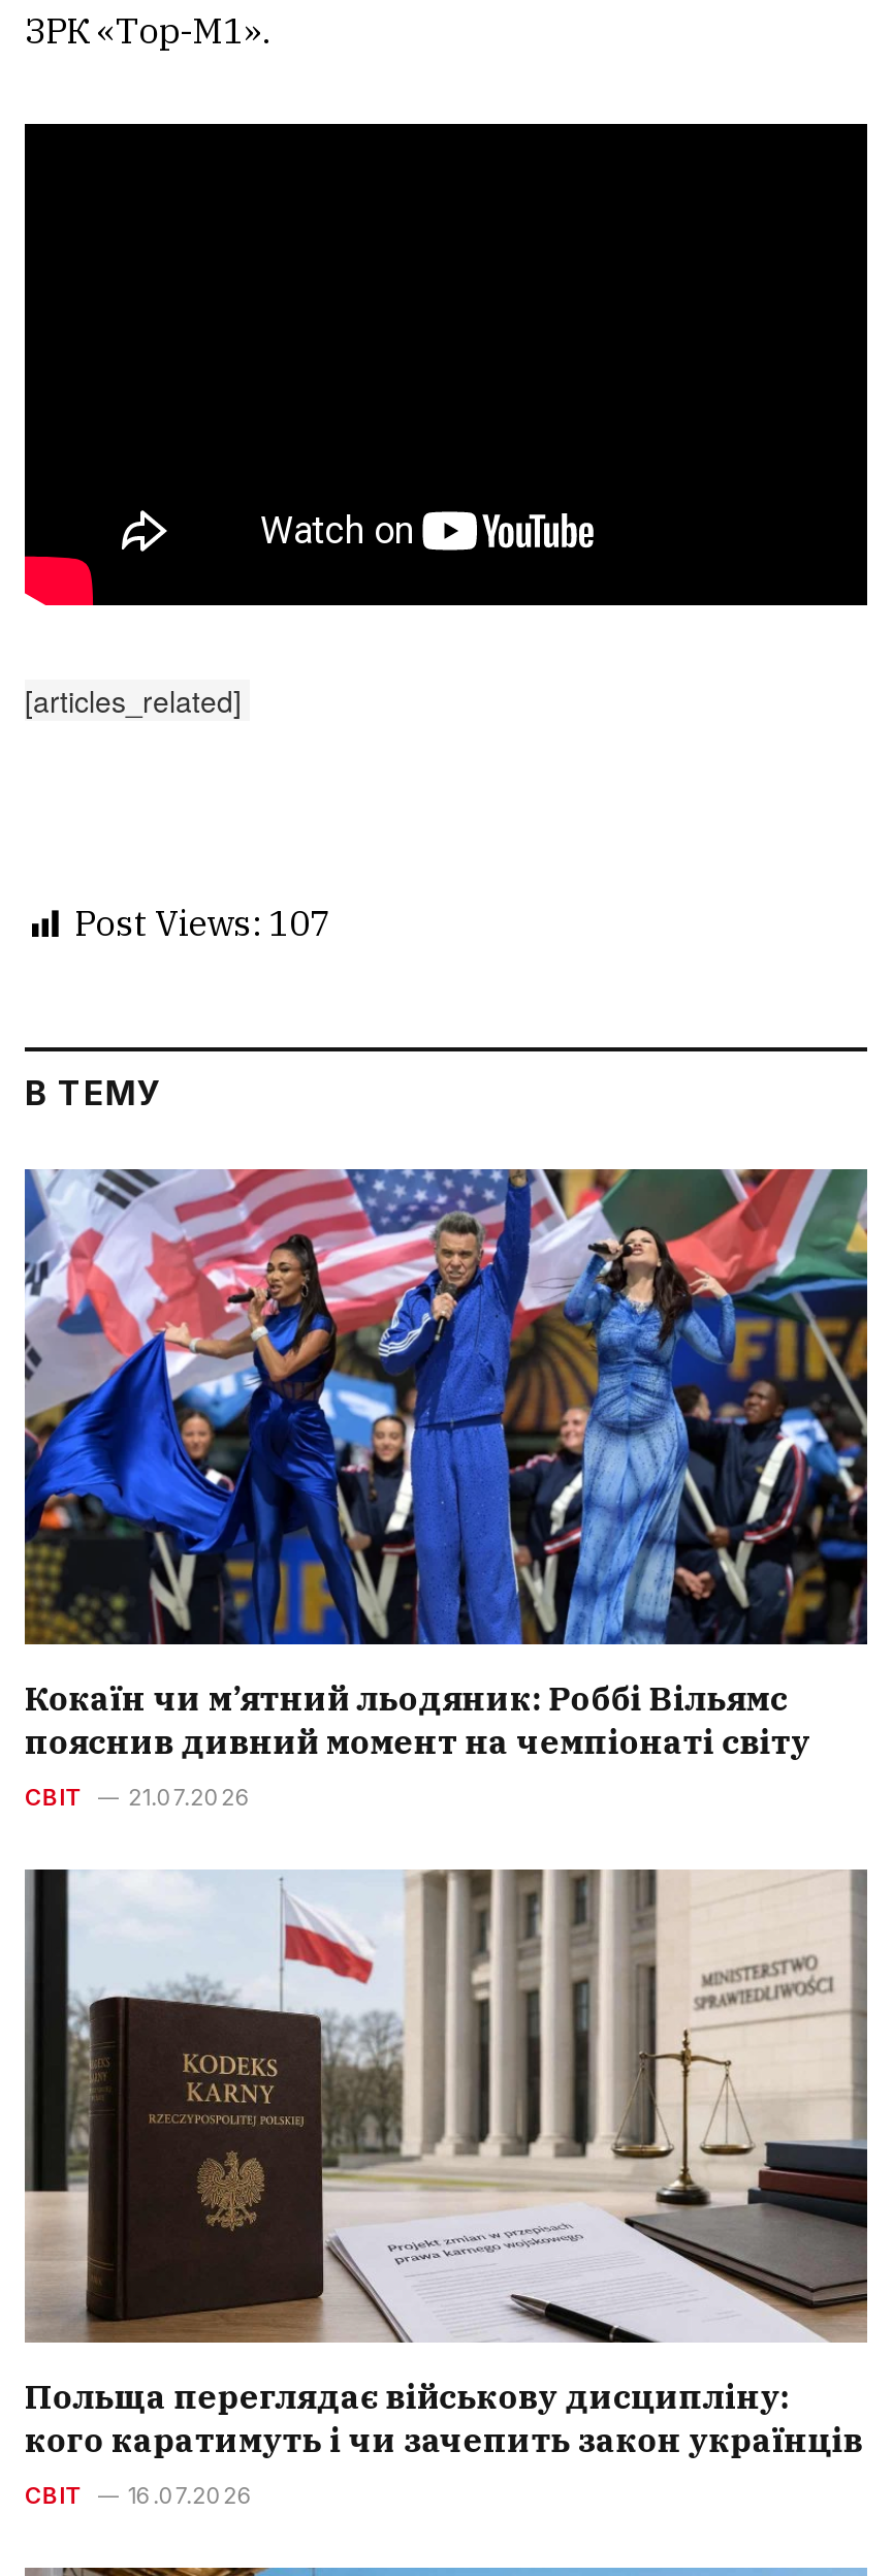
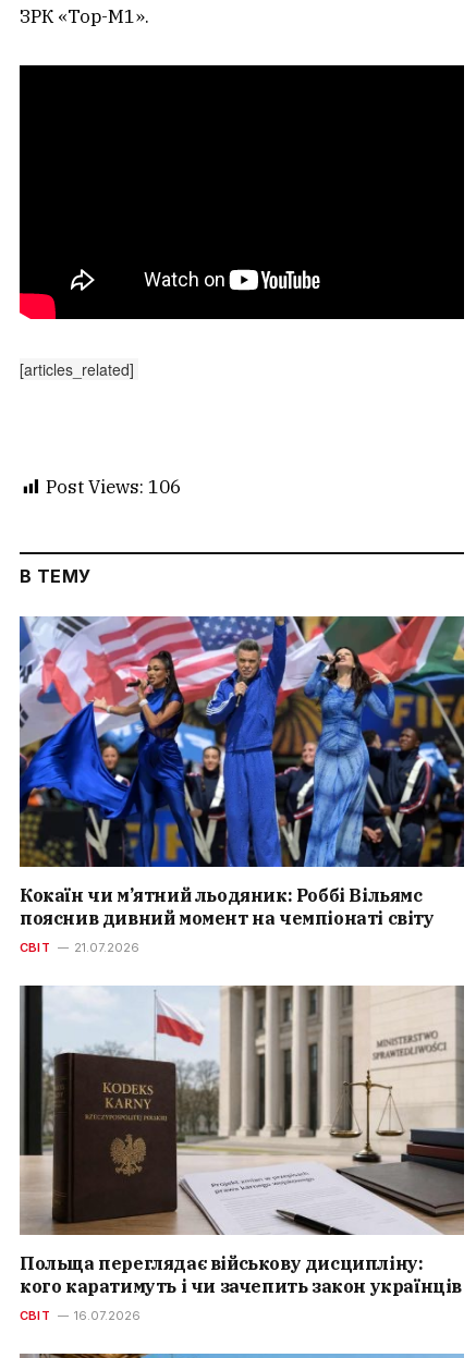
- Post Views: 107
+ Post Views: 106
